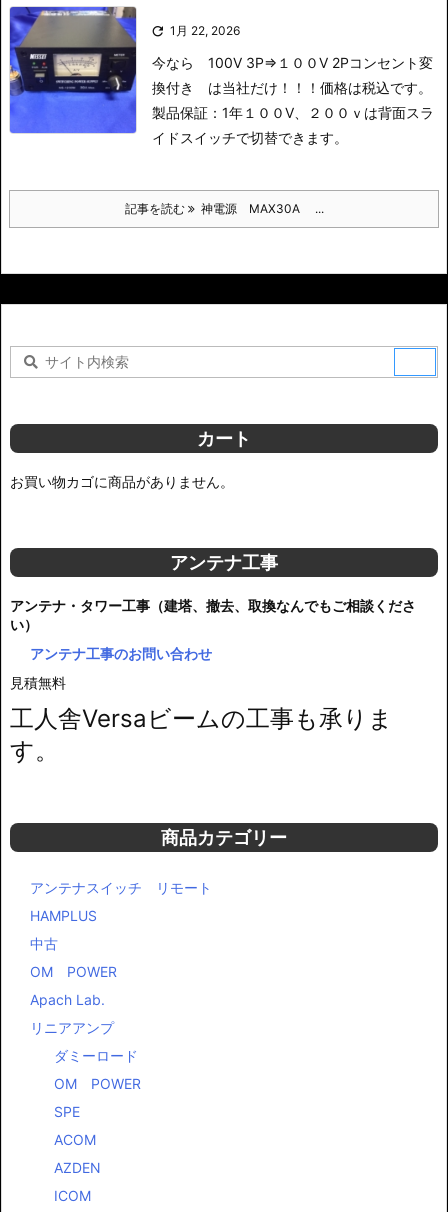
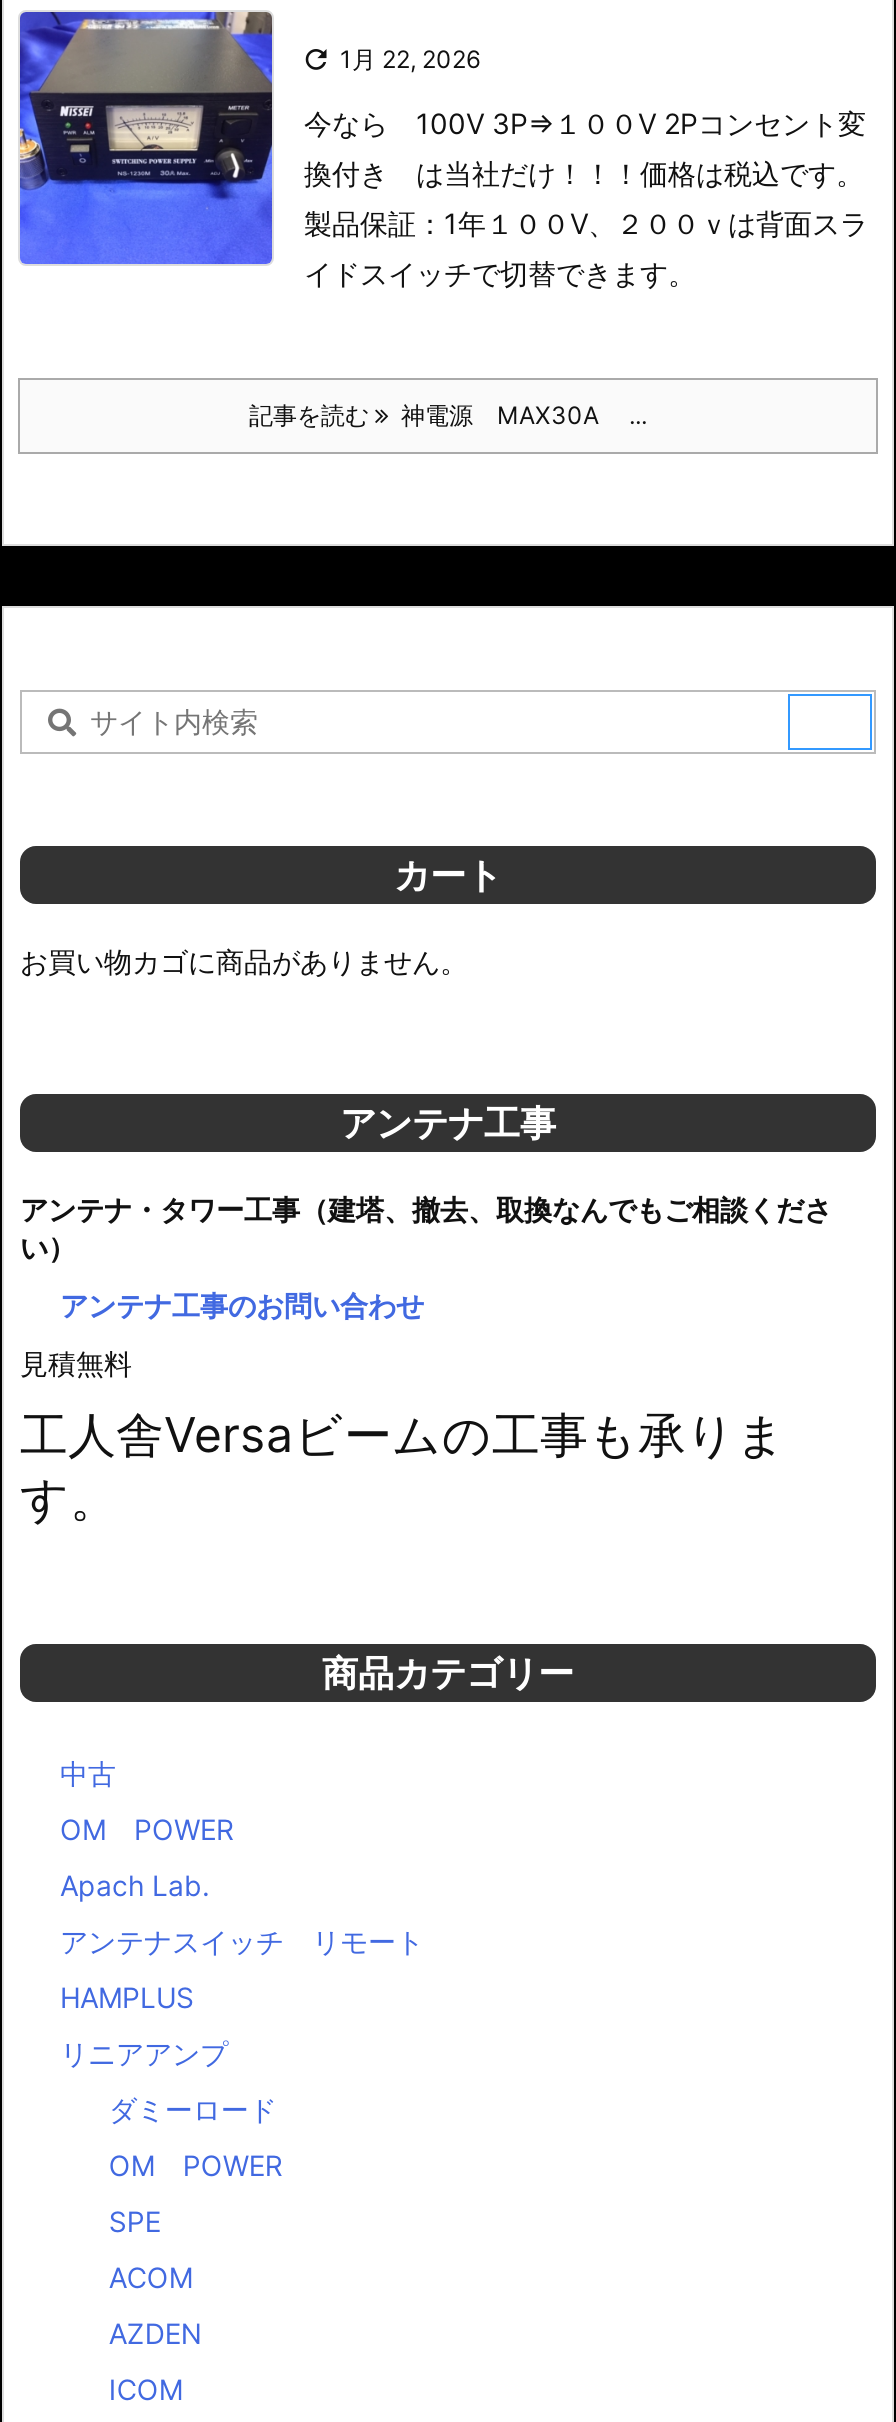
moved down: アンテナスイッチ リモート | HAMPLUS

moved up: 中古 | OM POWER | Apach Lab.
